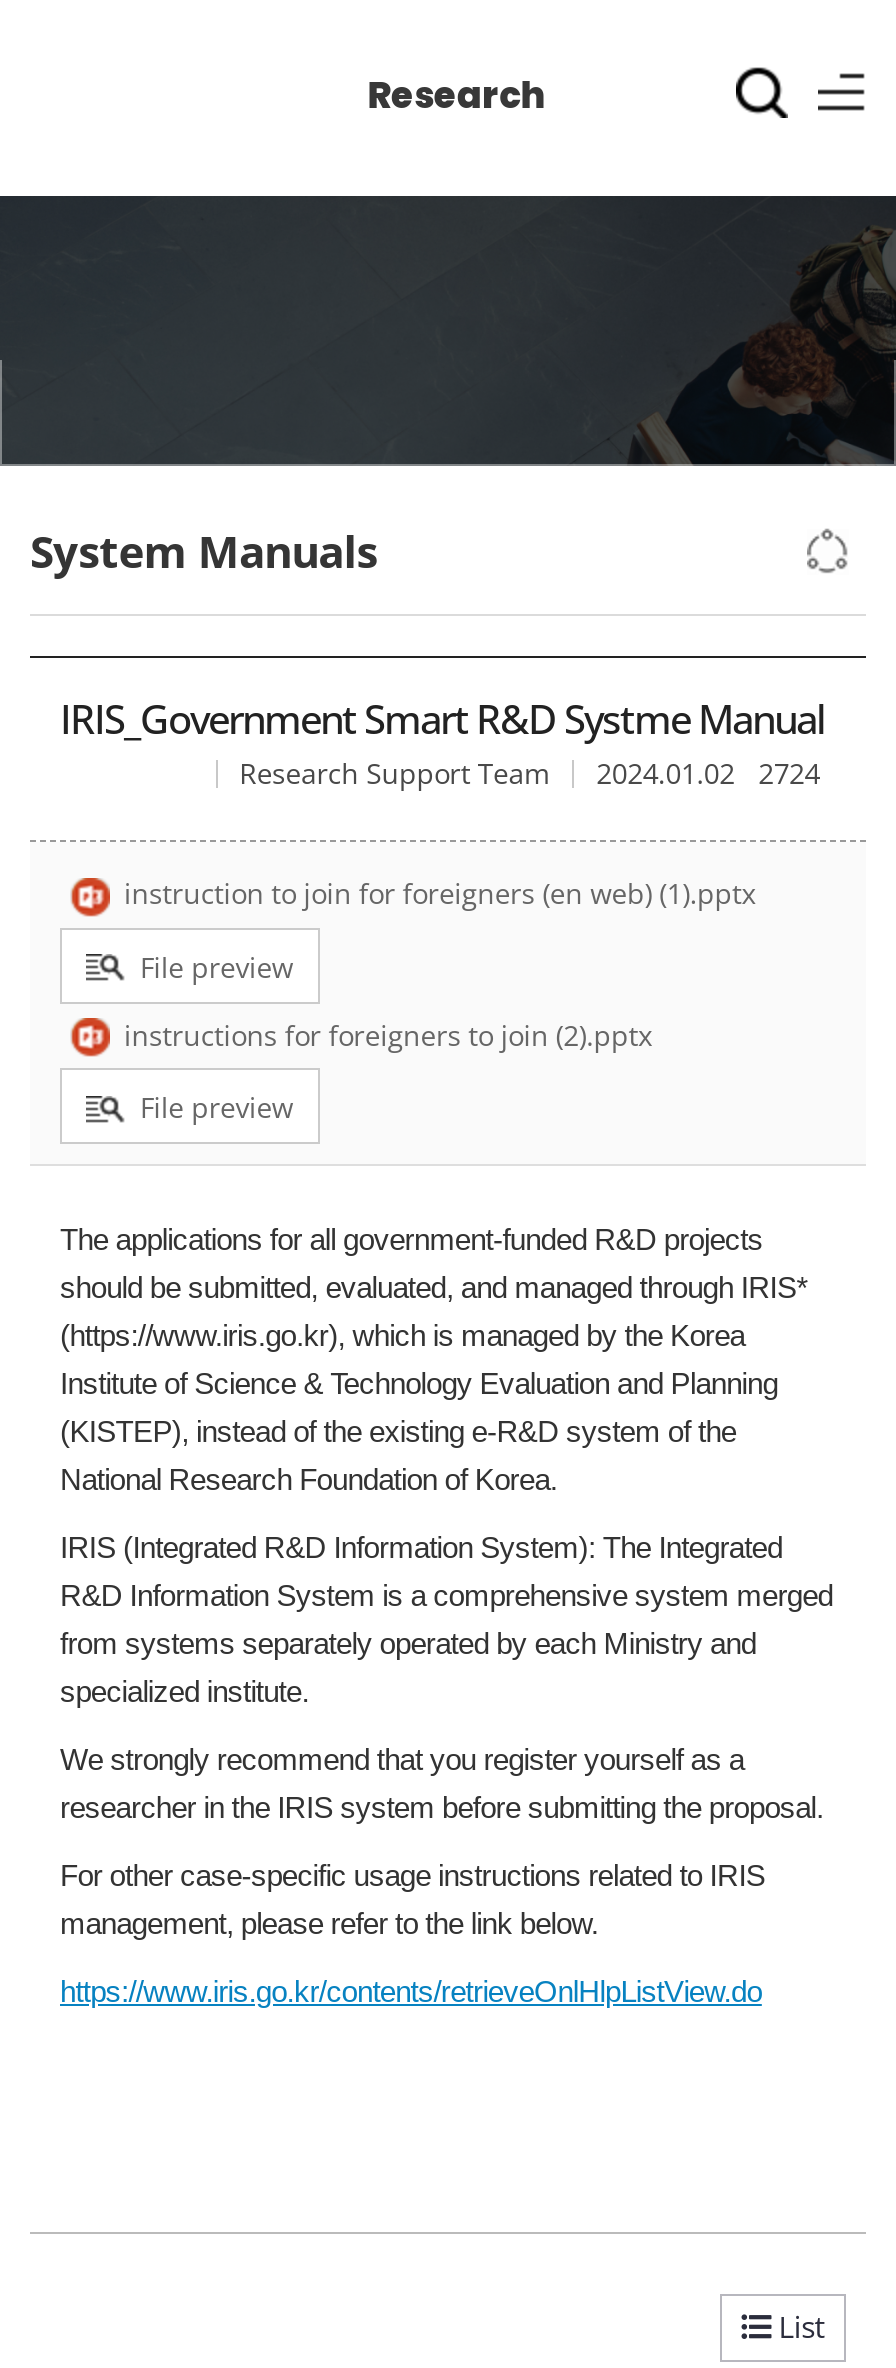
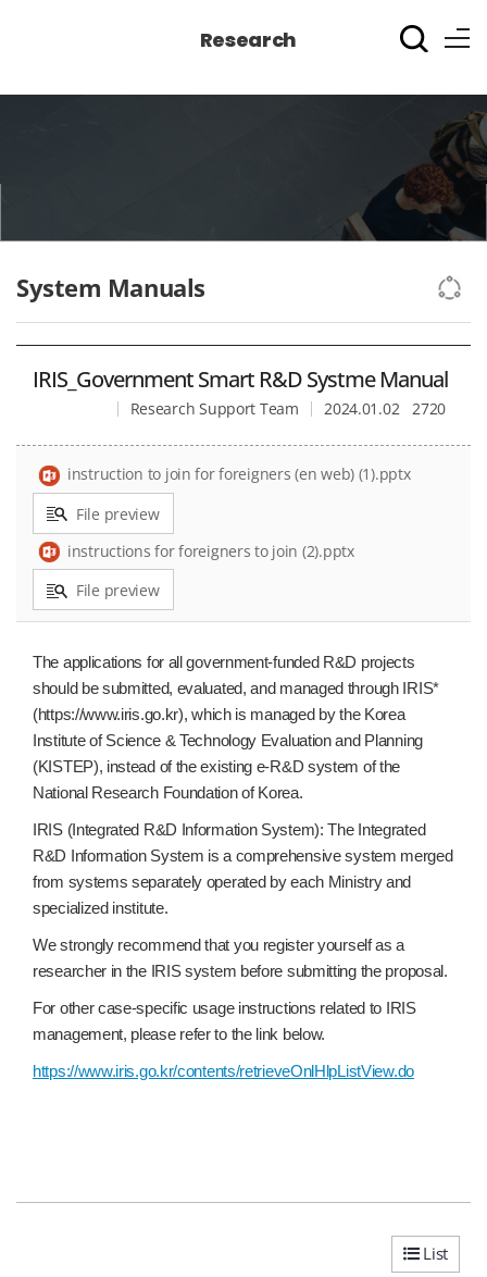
- Research Support Team 2024.01.02 2724
+ Research Support Team 2024.01.02 2720
